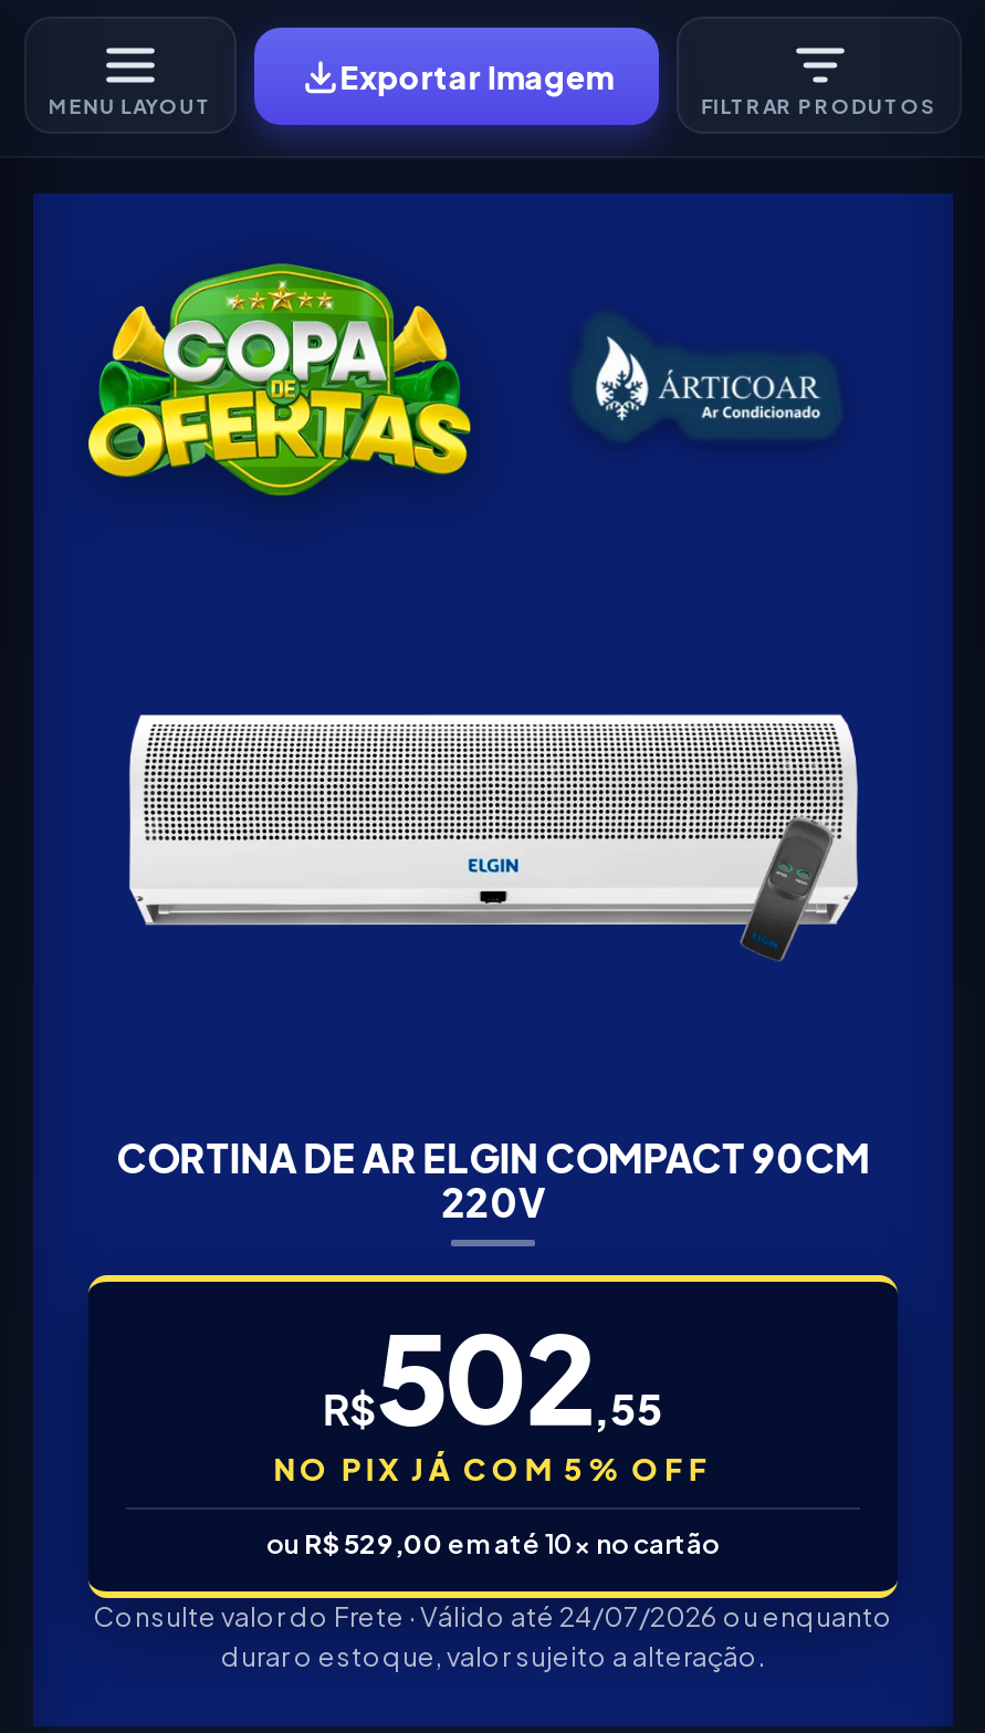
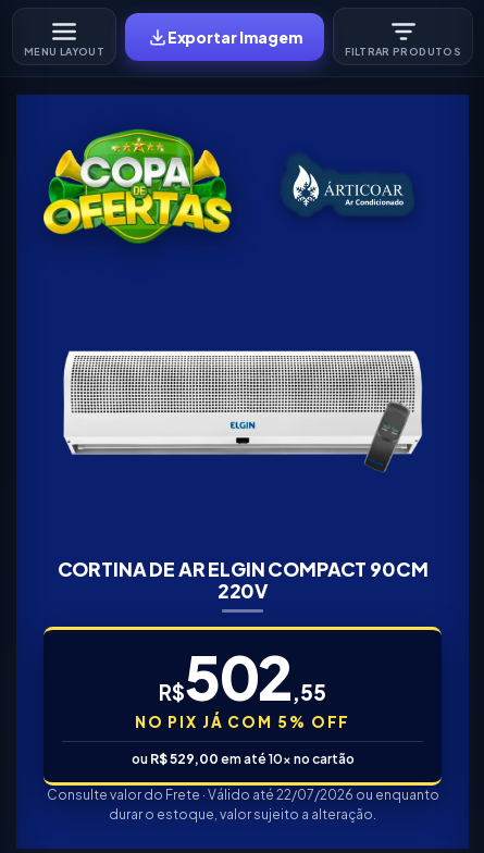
- Consulte valor do Frete · Válido até 24/07/2026 ou enquanto
+ Consulte valor do Frete · Válido até 22/07/2026 ou enquanto
